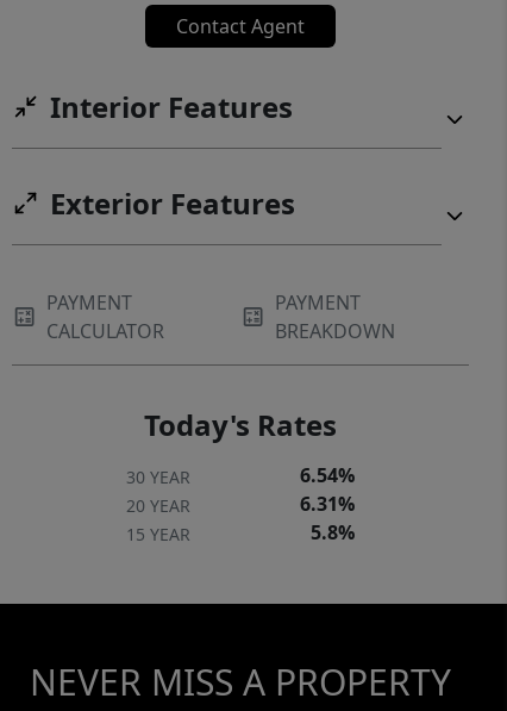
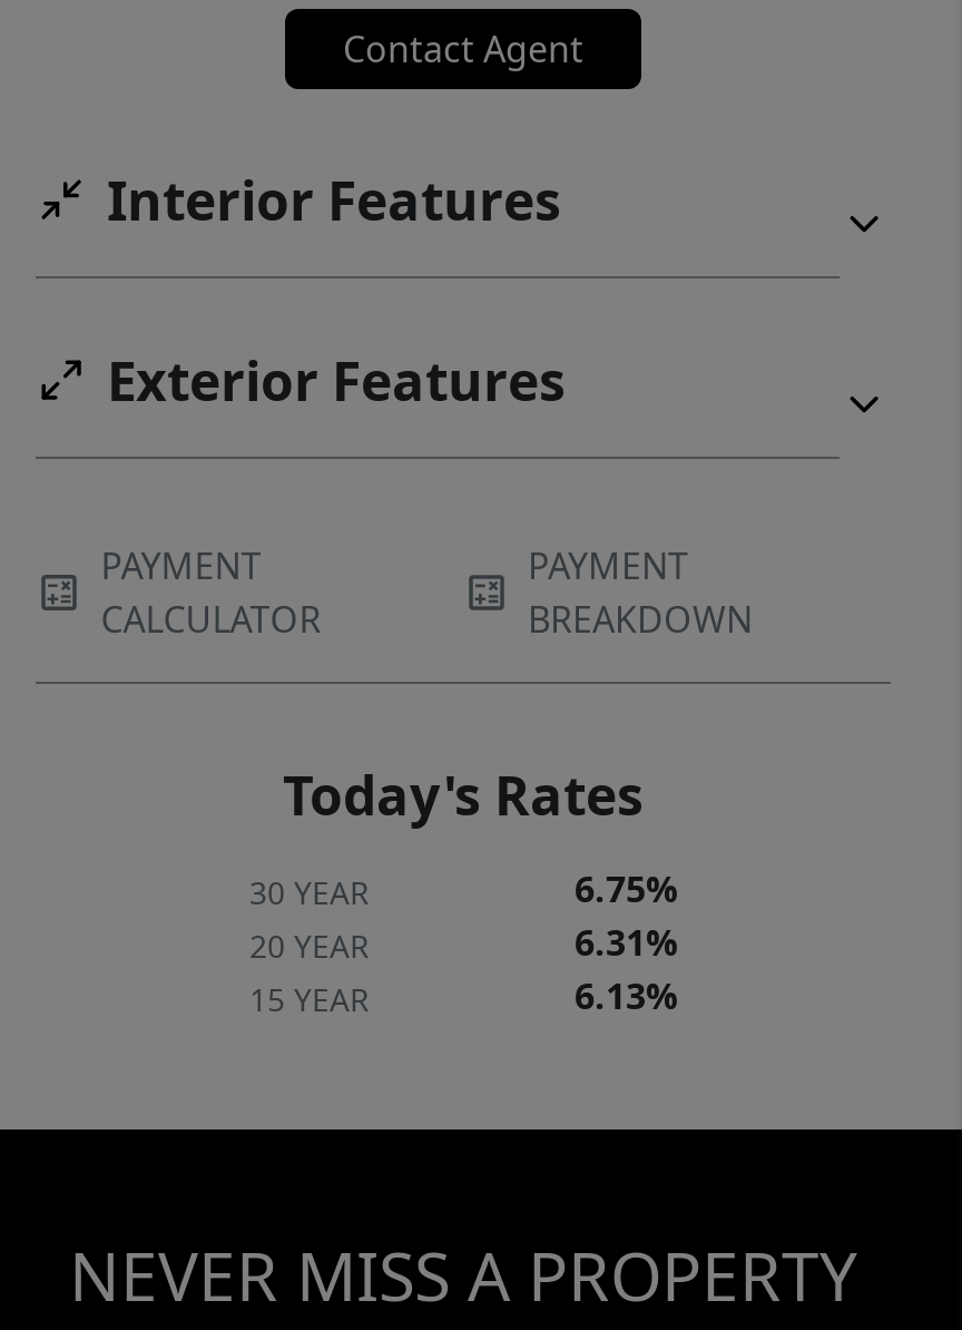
- 6.54%
+ 6.75%

- 5.8%
+ 6.13%
